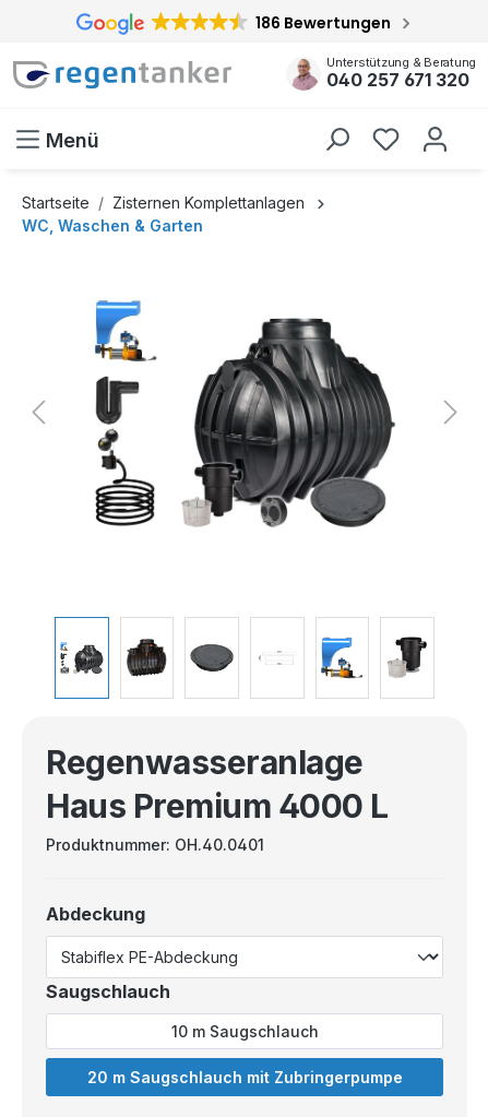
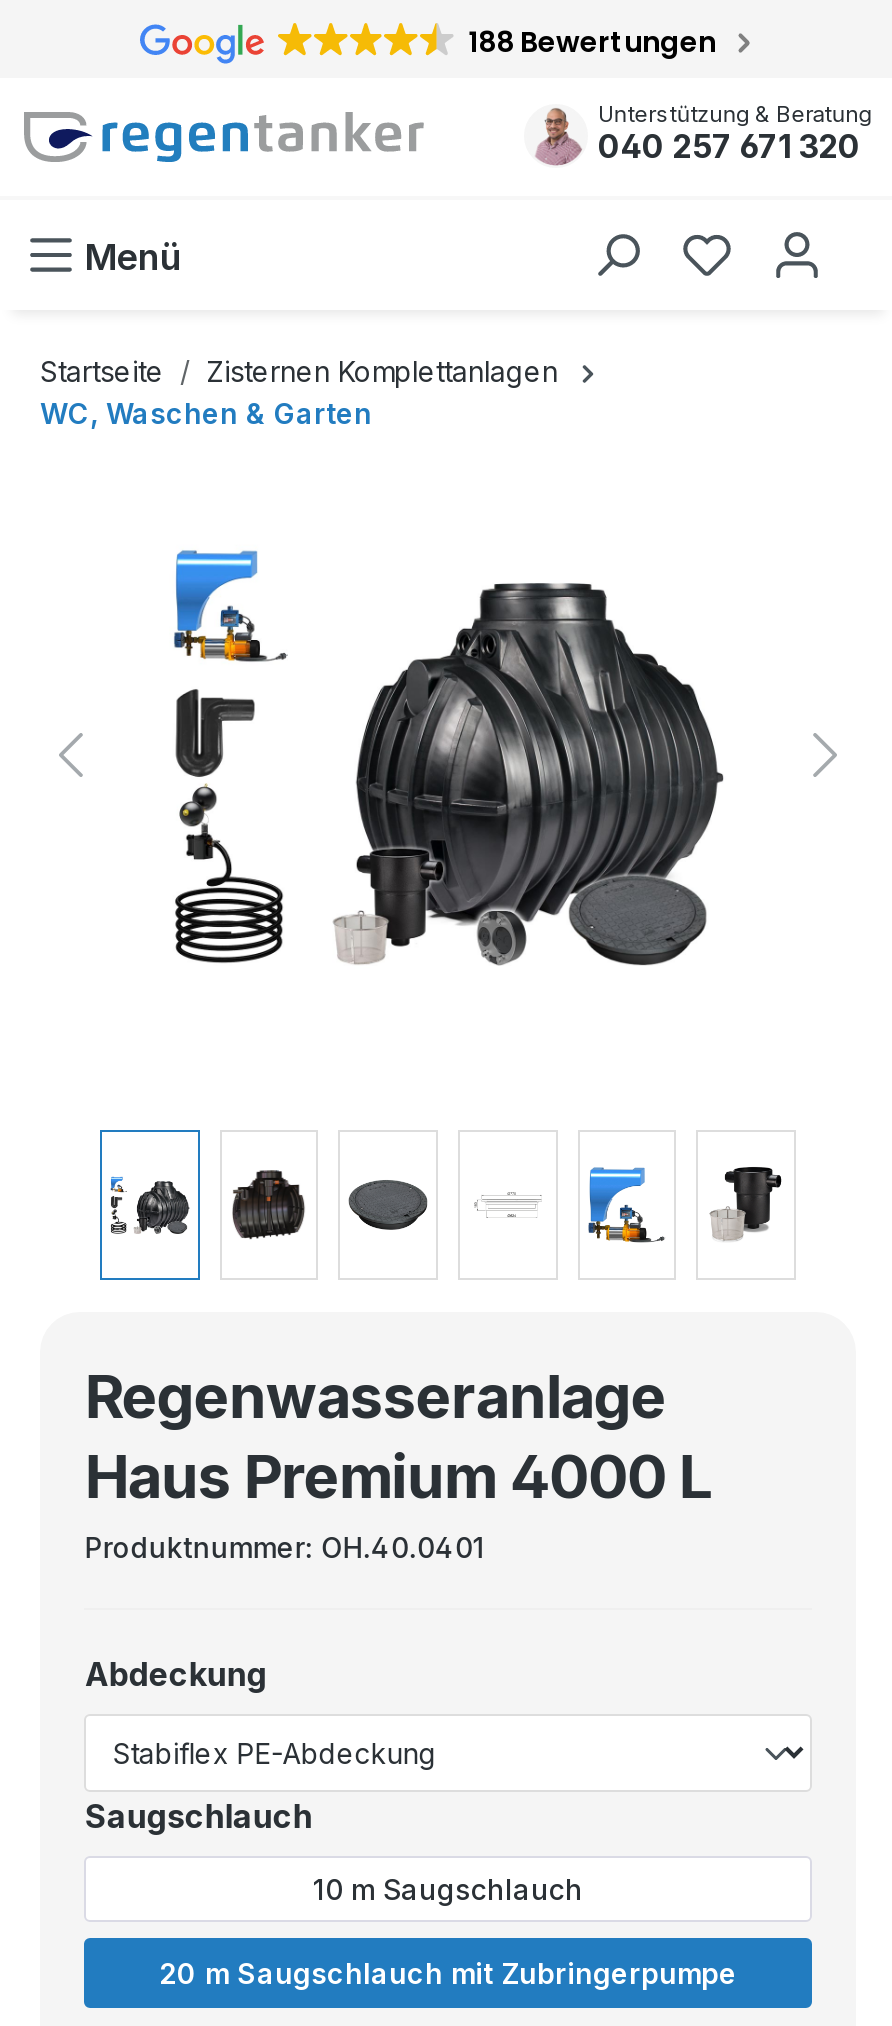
- 186 Bewertungen
+ 188 Bewertungen
